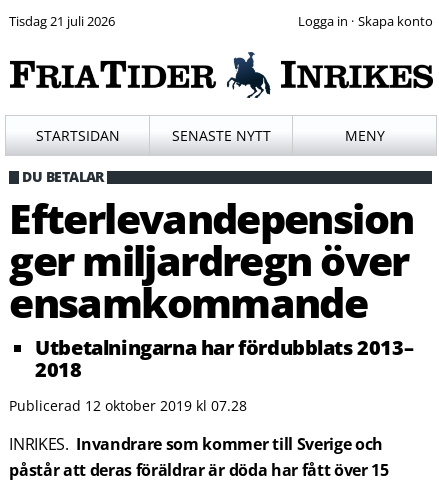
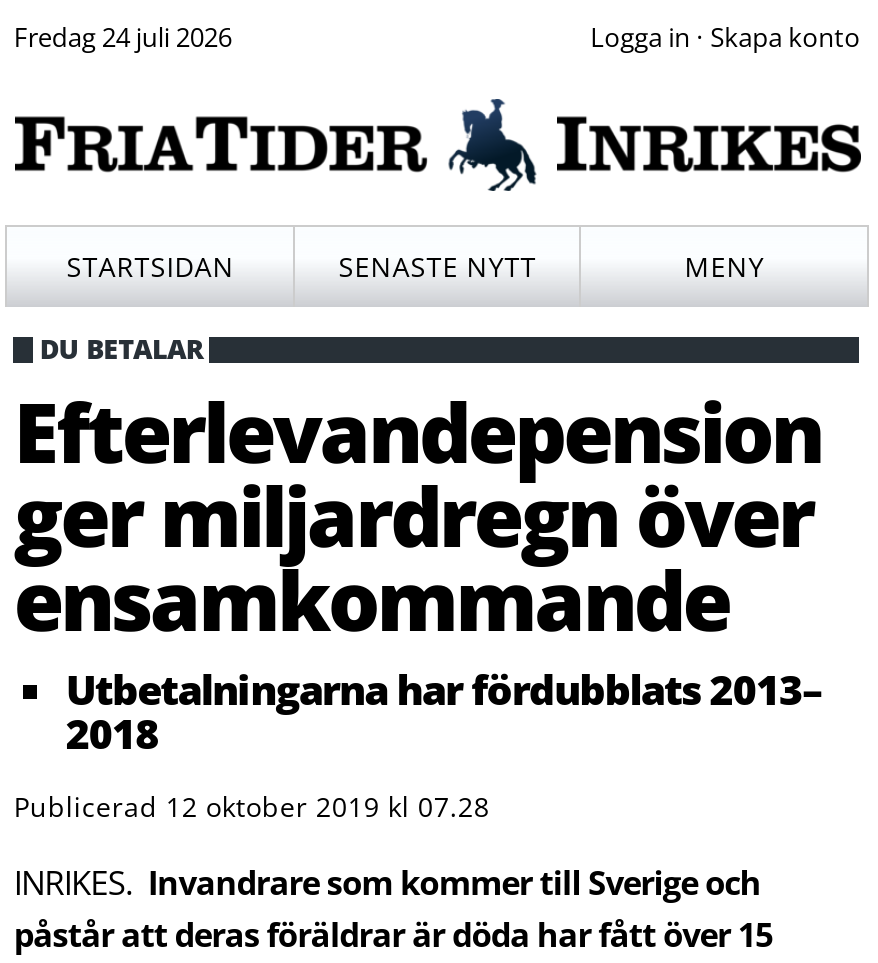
- Tisdag 21 juli 2026
+ Fredag 24 juli 2026
